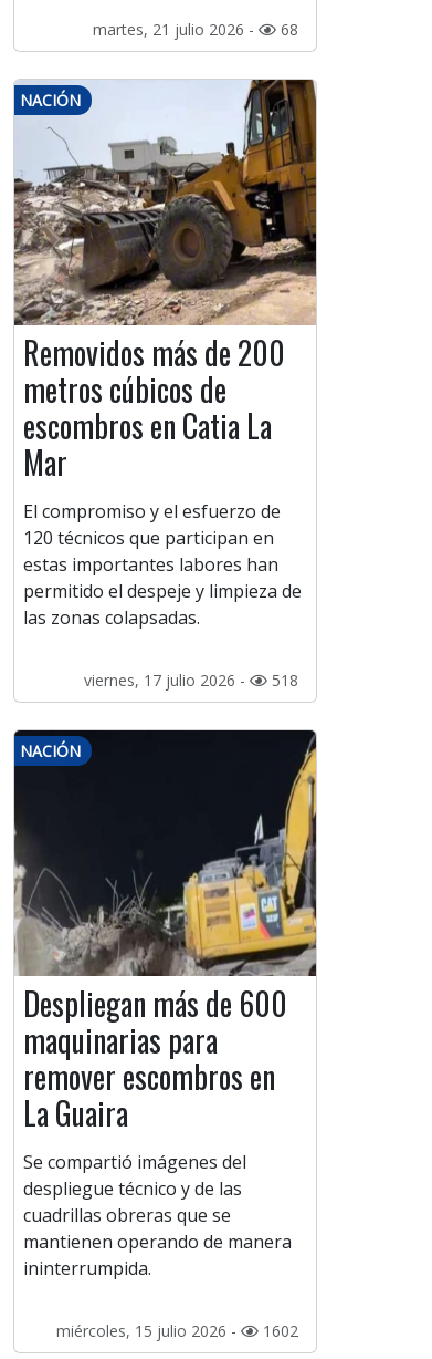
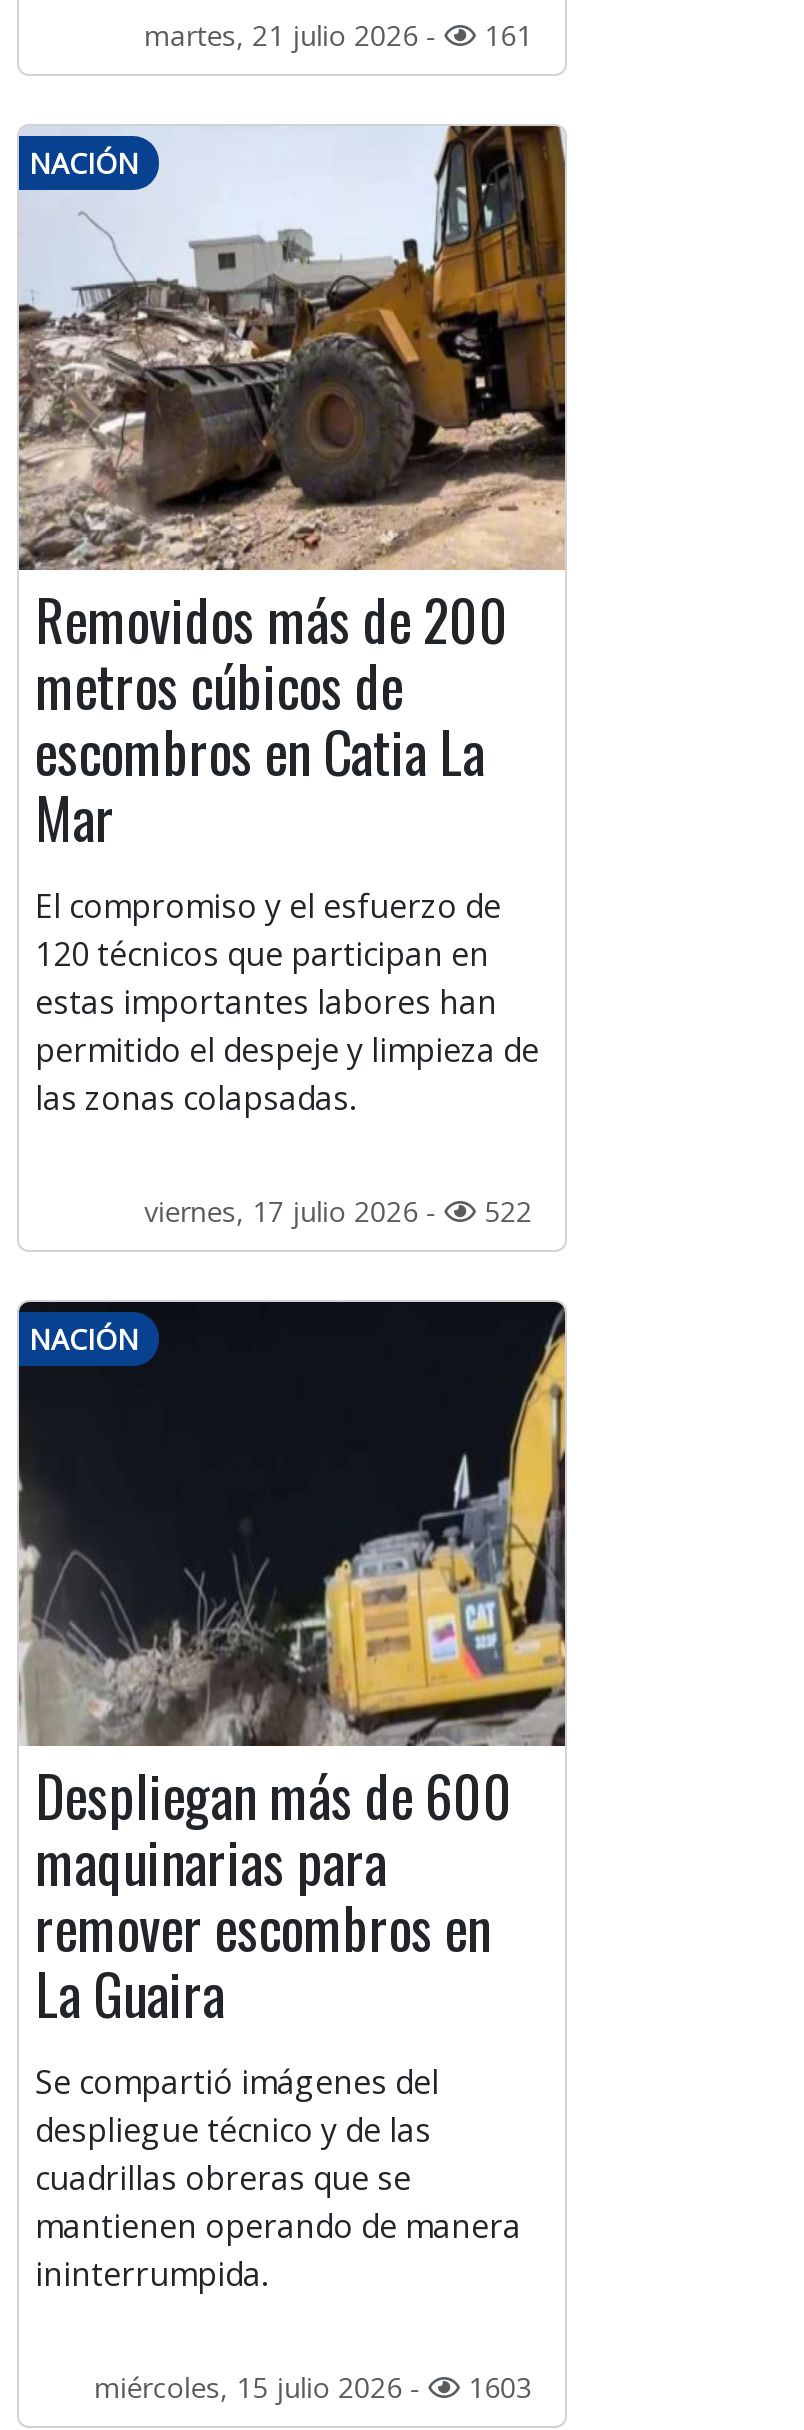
- martes, 21 julio 2026 - 68
+ martes, 21 julio 2026 - 161

- viernes, 17 julio 2026 - 518
+ viernes, 17 julio 2026 - 522

- miércoles, 15 julio 2026 - 1602
+ miércoles, 15 julio 2026 - 1603
